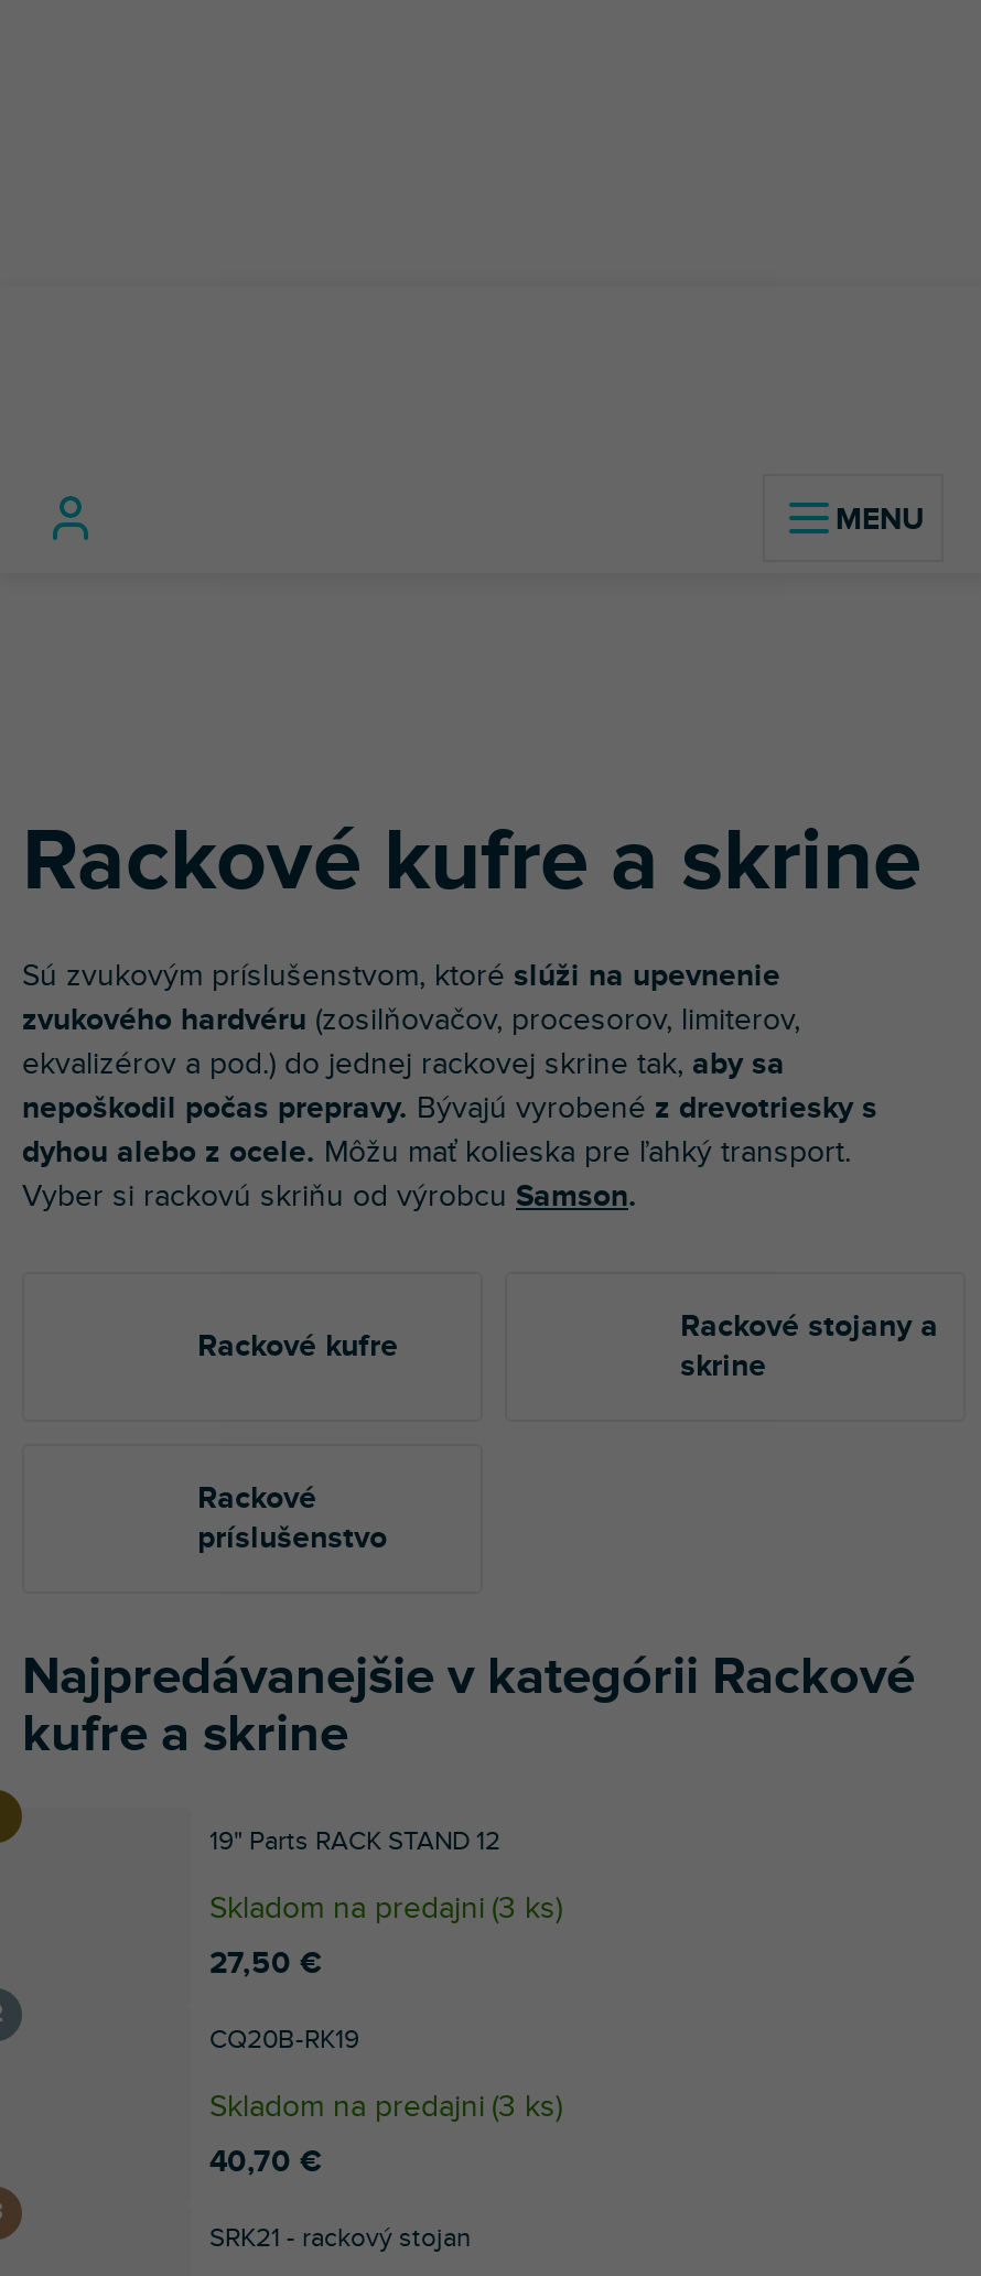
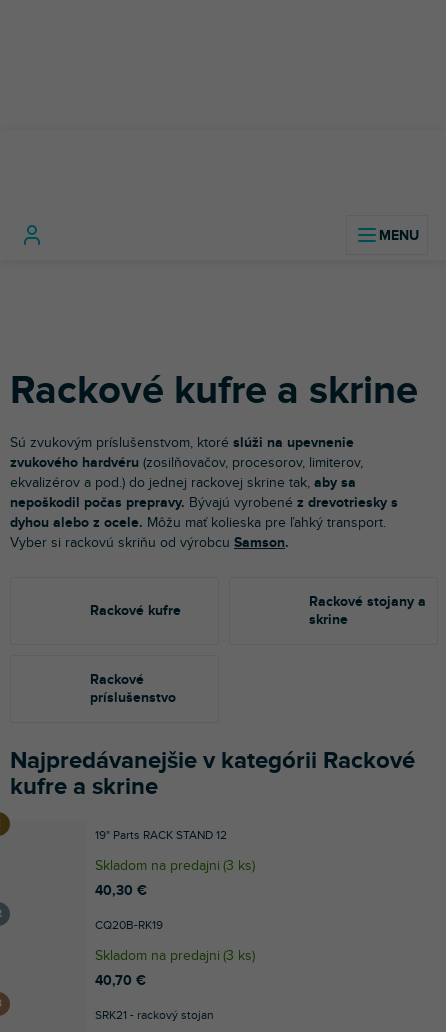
- 27,50 €
+ 40,30 €
